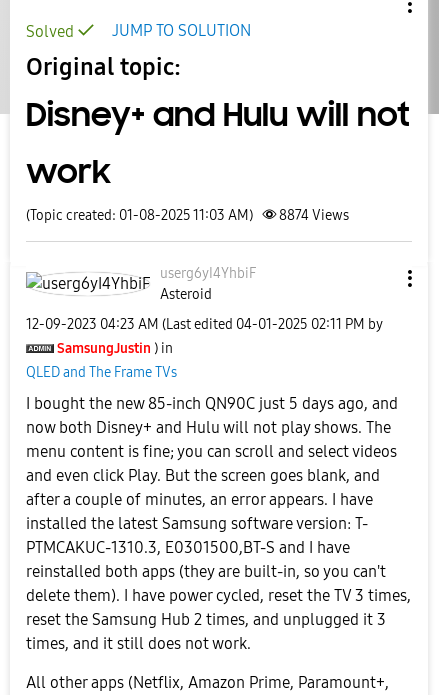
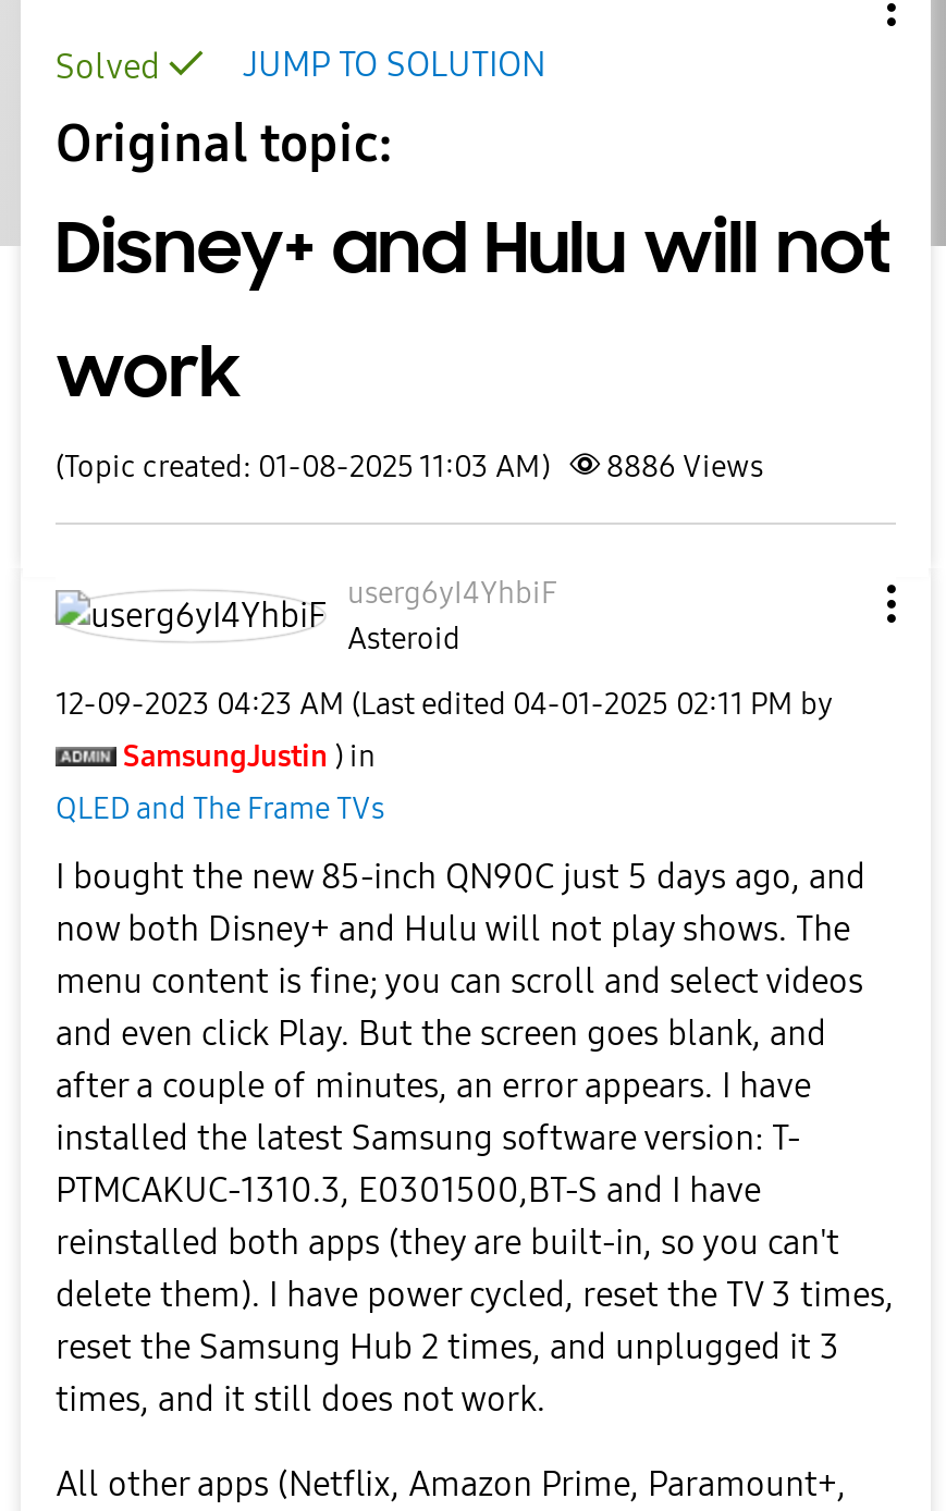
- (Topic created: 01-08-2025 11:03 AM) 8874 Views
+ (Topic created: 01-08-2025 11:03 AM) 8886 Views
